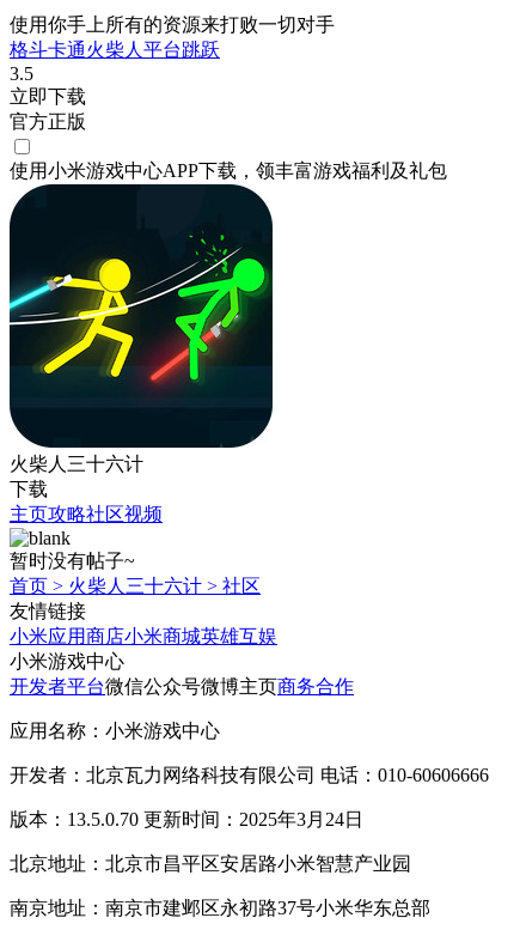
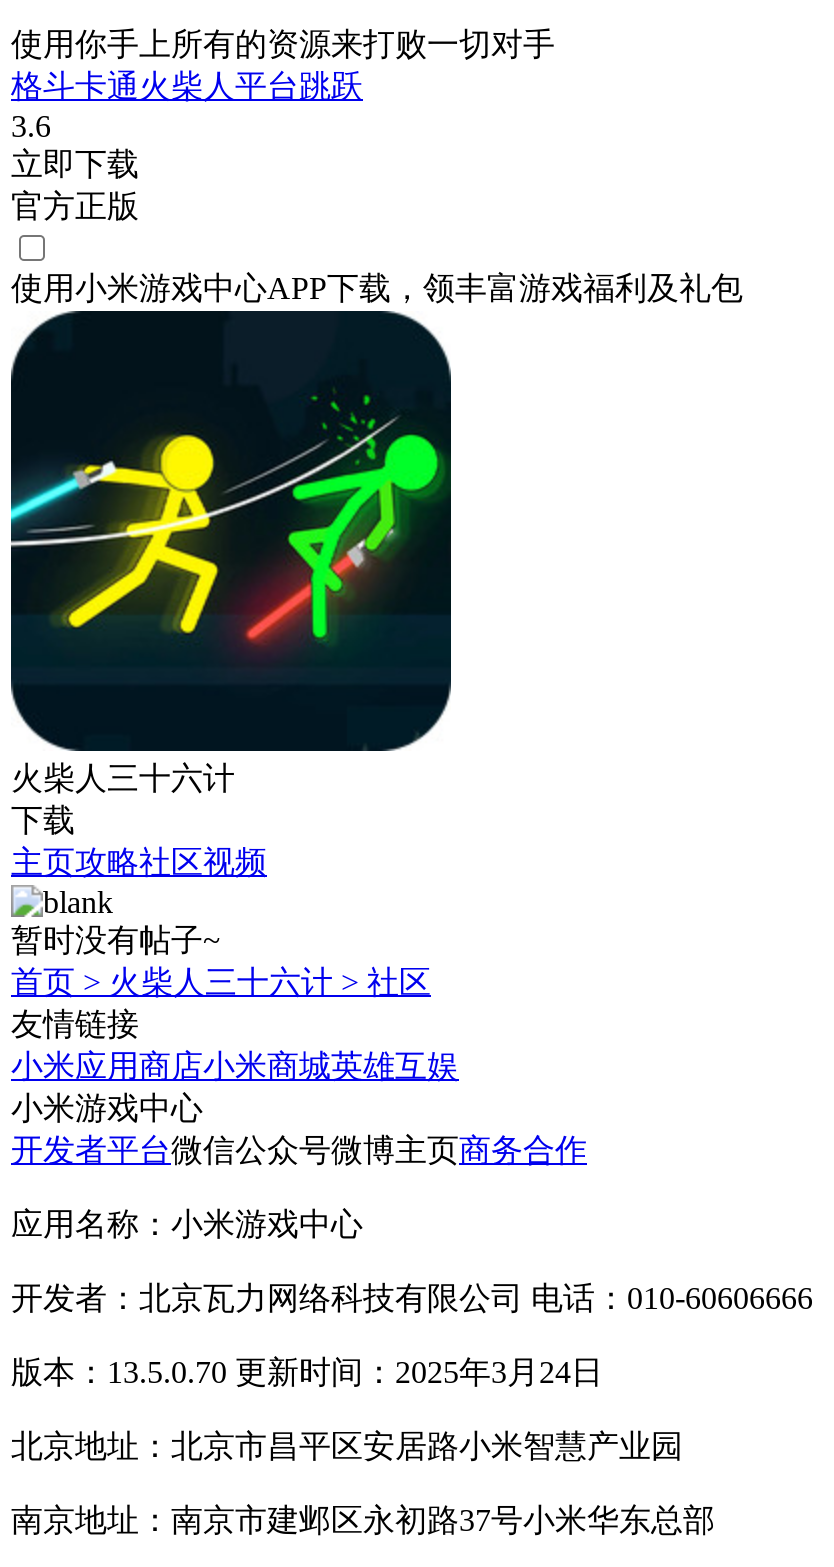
- 3.5
+ 3.6
